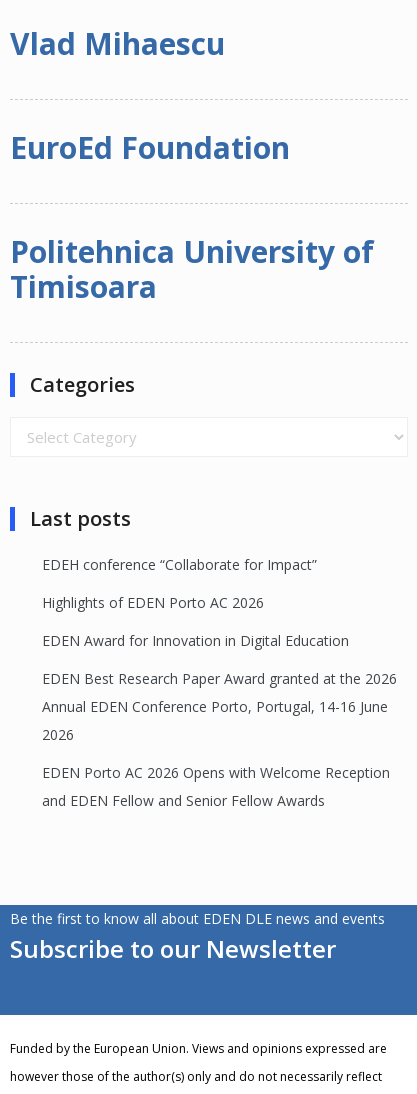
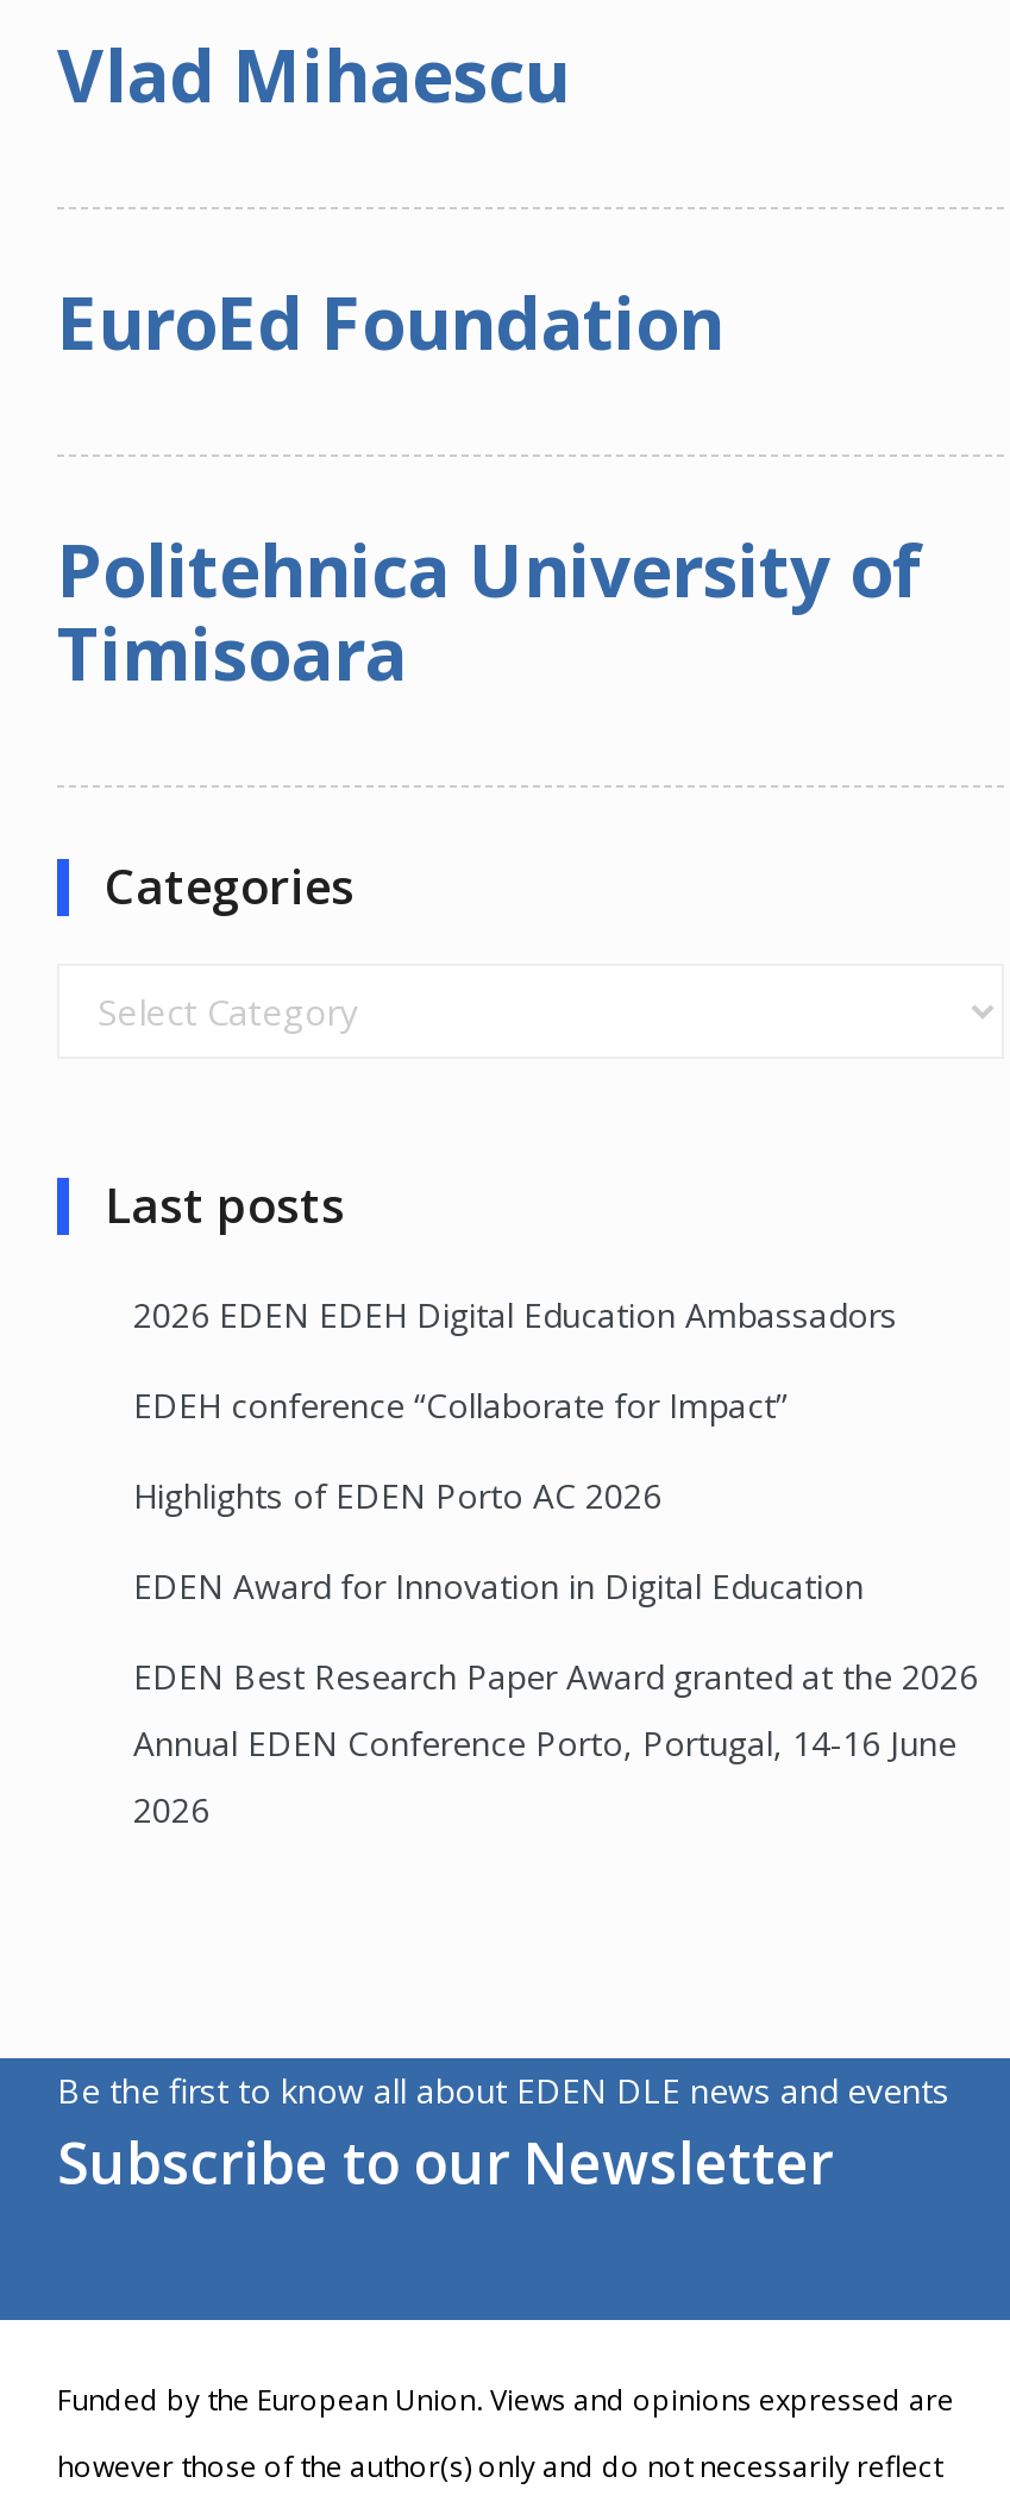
+ 2026 EDEN EDEH Digital Education Ambassadors

moved down: EDEH conference “Collaborate for Impact” | Highlights of EDEN Porto AC 2026 | EDEN Award for Innovation in Digital Education | EDEN Best Research Paper Award granted at the 2026 | Annual EDEN Conference Porto, Portugal, 14-16 June | 2026

- EDEN Porto AC 2026 Opens with Welcome Reception
- and EDEN Fellow and Senior Fellow Awards
